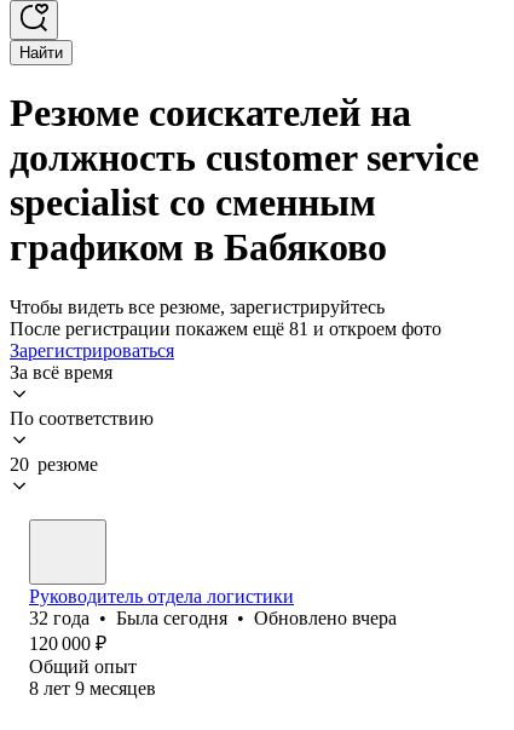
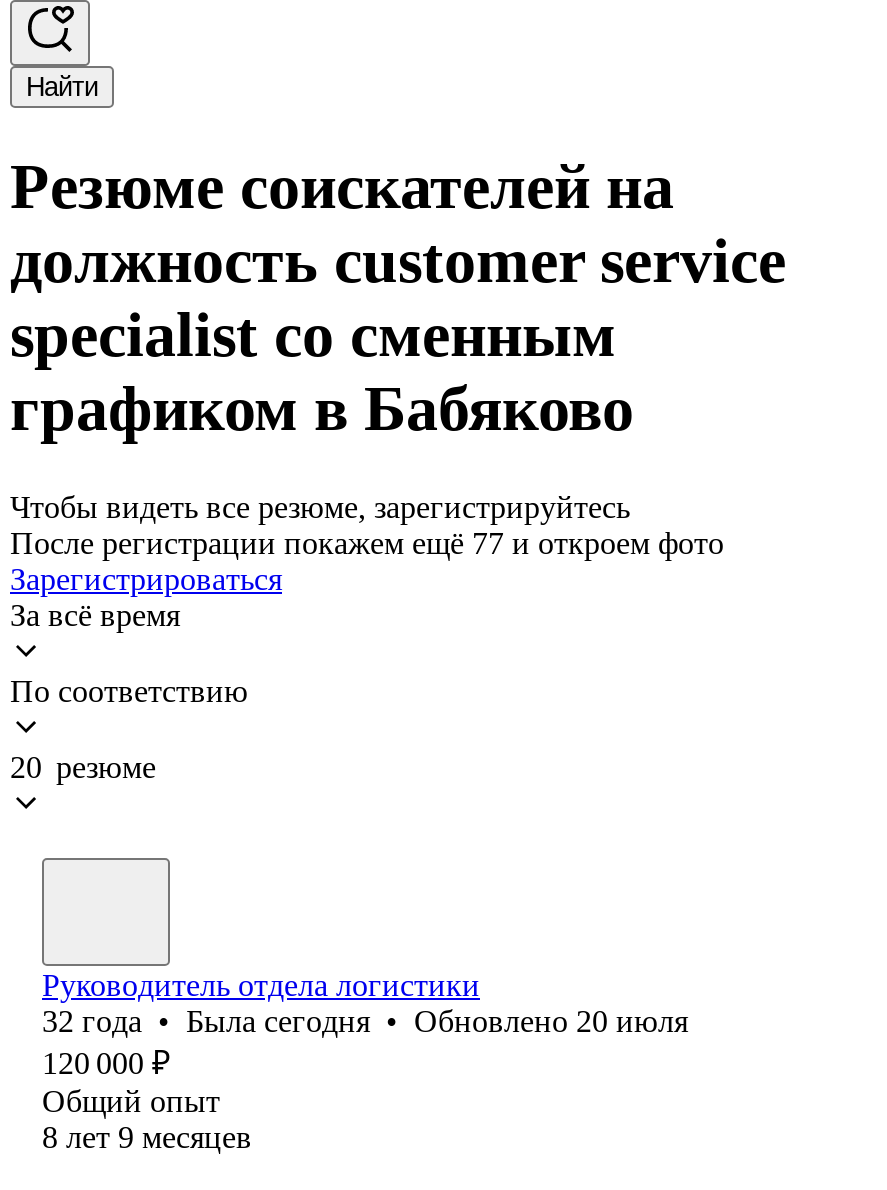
- После регистрации покажем ещё 81 и откроем фото
+ После регистрации покажем ещё 77 и откроем фото

- 32 года • Была сегодня • Обновлено вчера
+ 32 года • Была сегодня • Обновлено 20 июля
